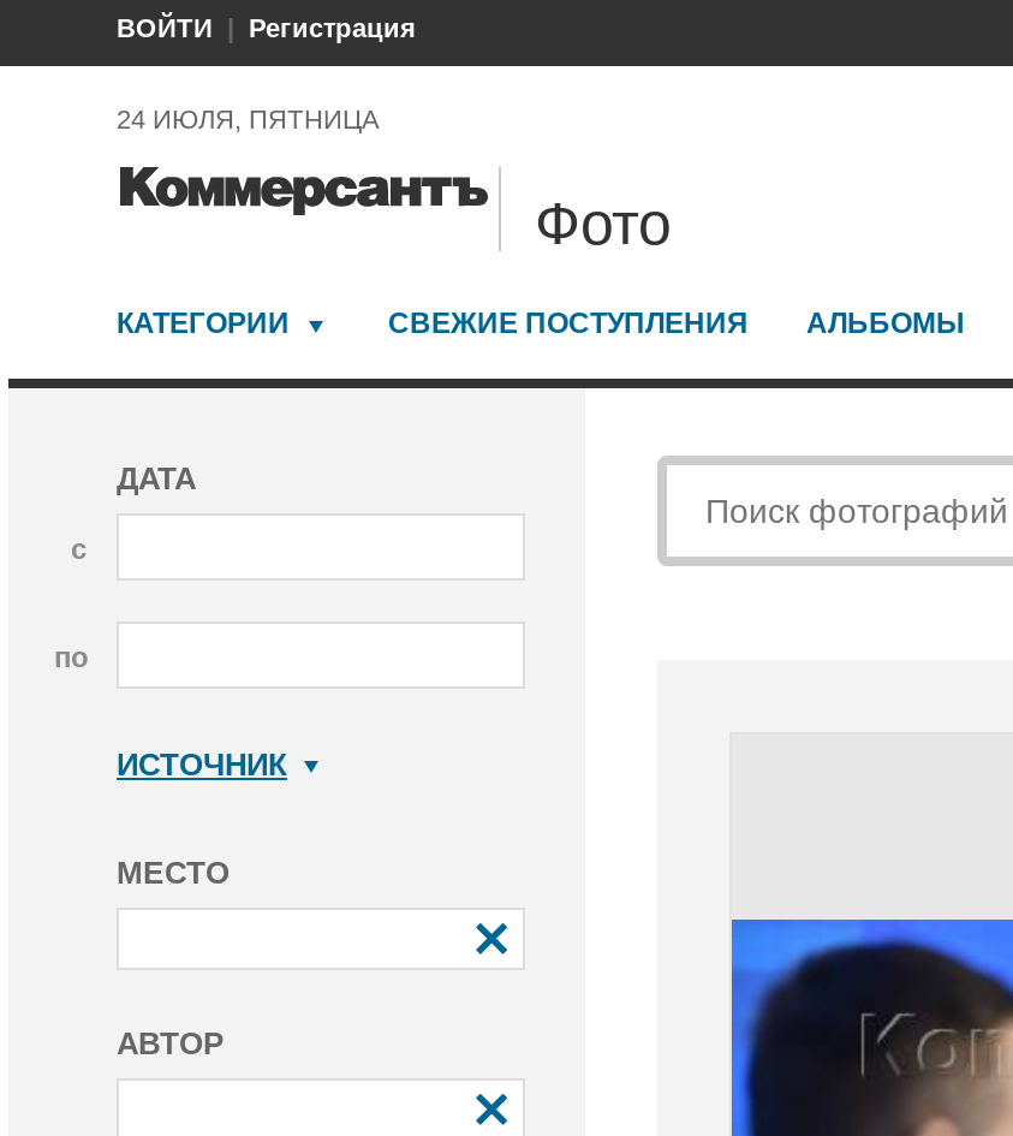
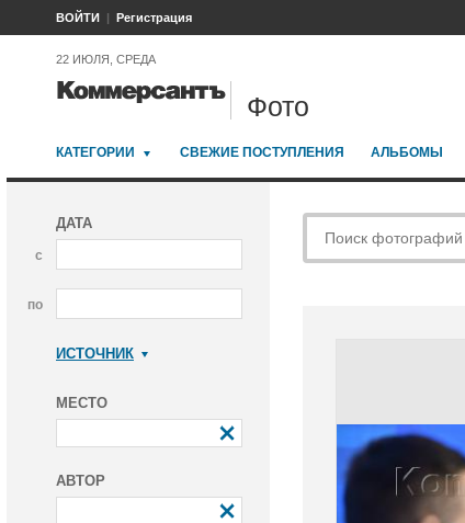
- 24 ИЮЛЯ, ПЯТНИЦА
+ 22 ИЮЛЯ, СРЕДА
